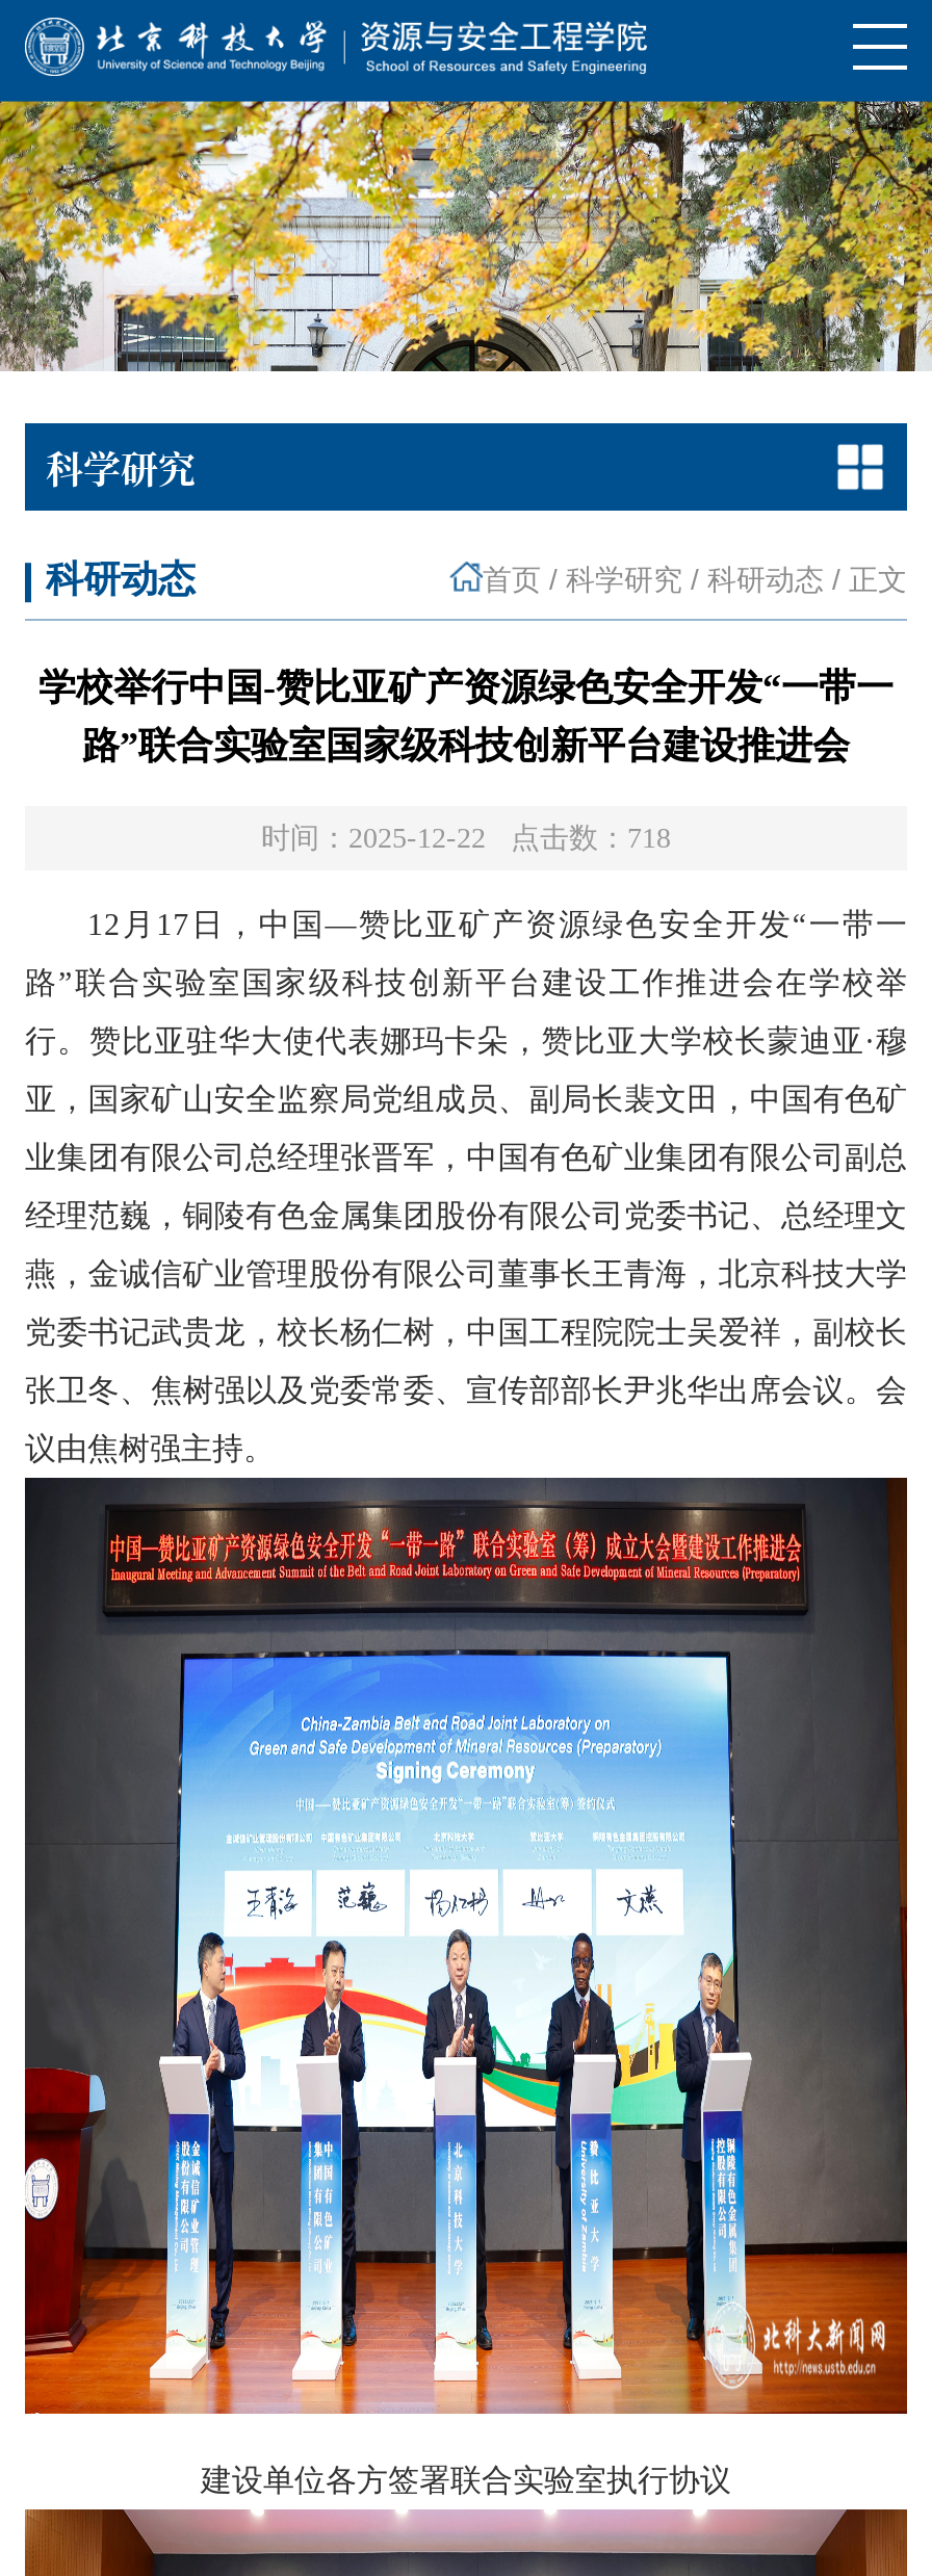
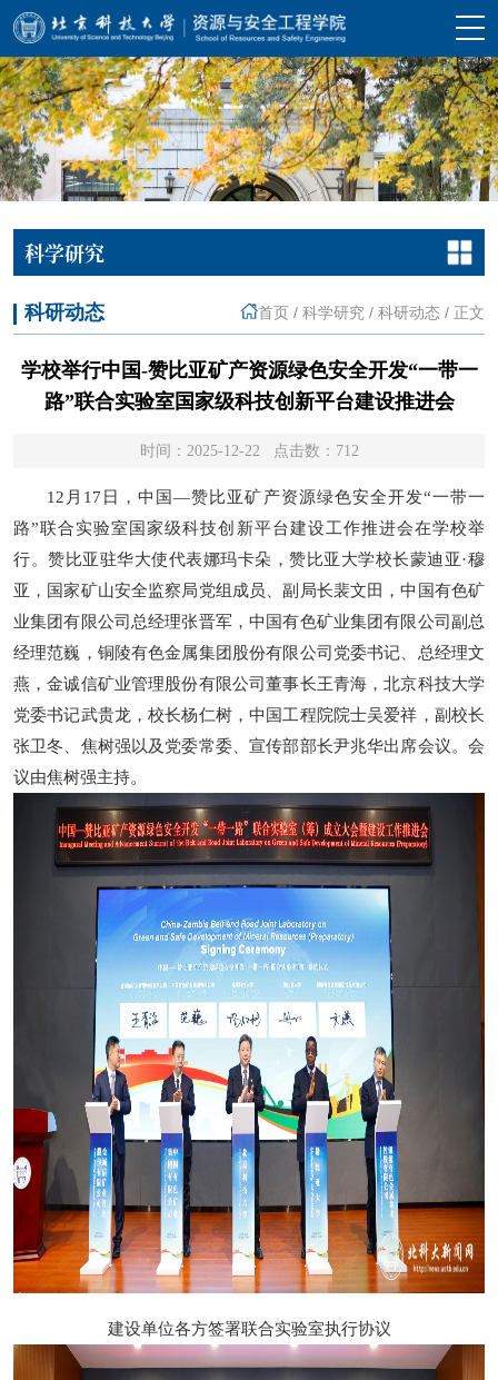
- 时间：2025-12-22 点击数：718
+ 时间：2025-12-22 点击数：712
